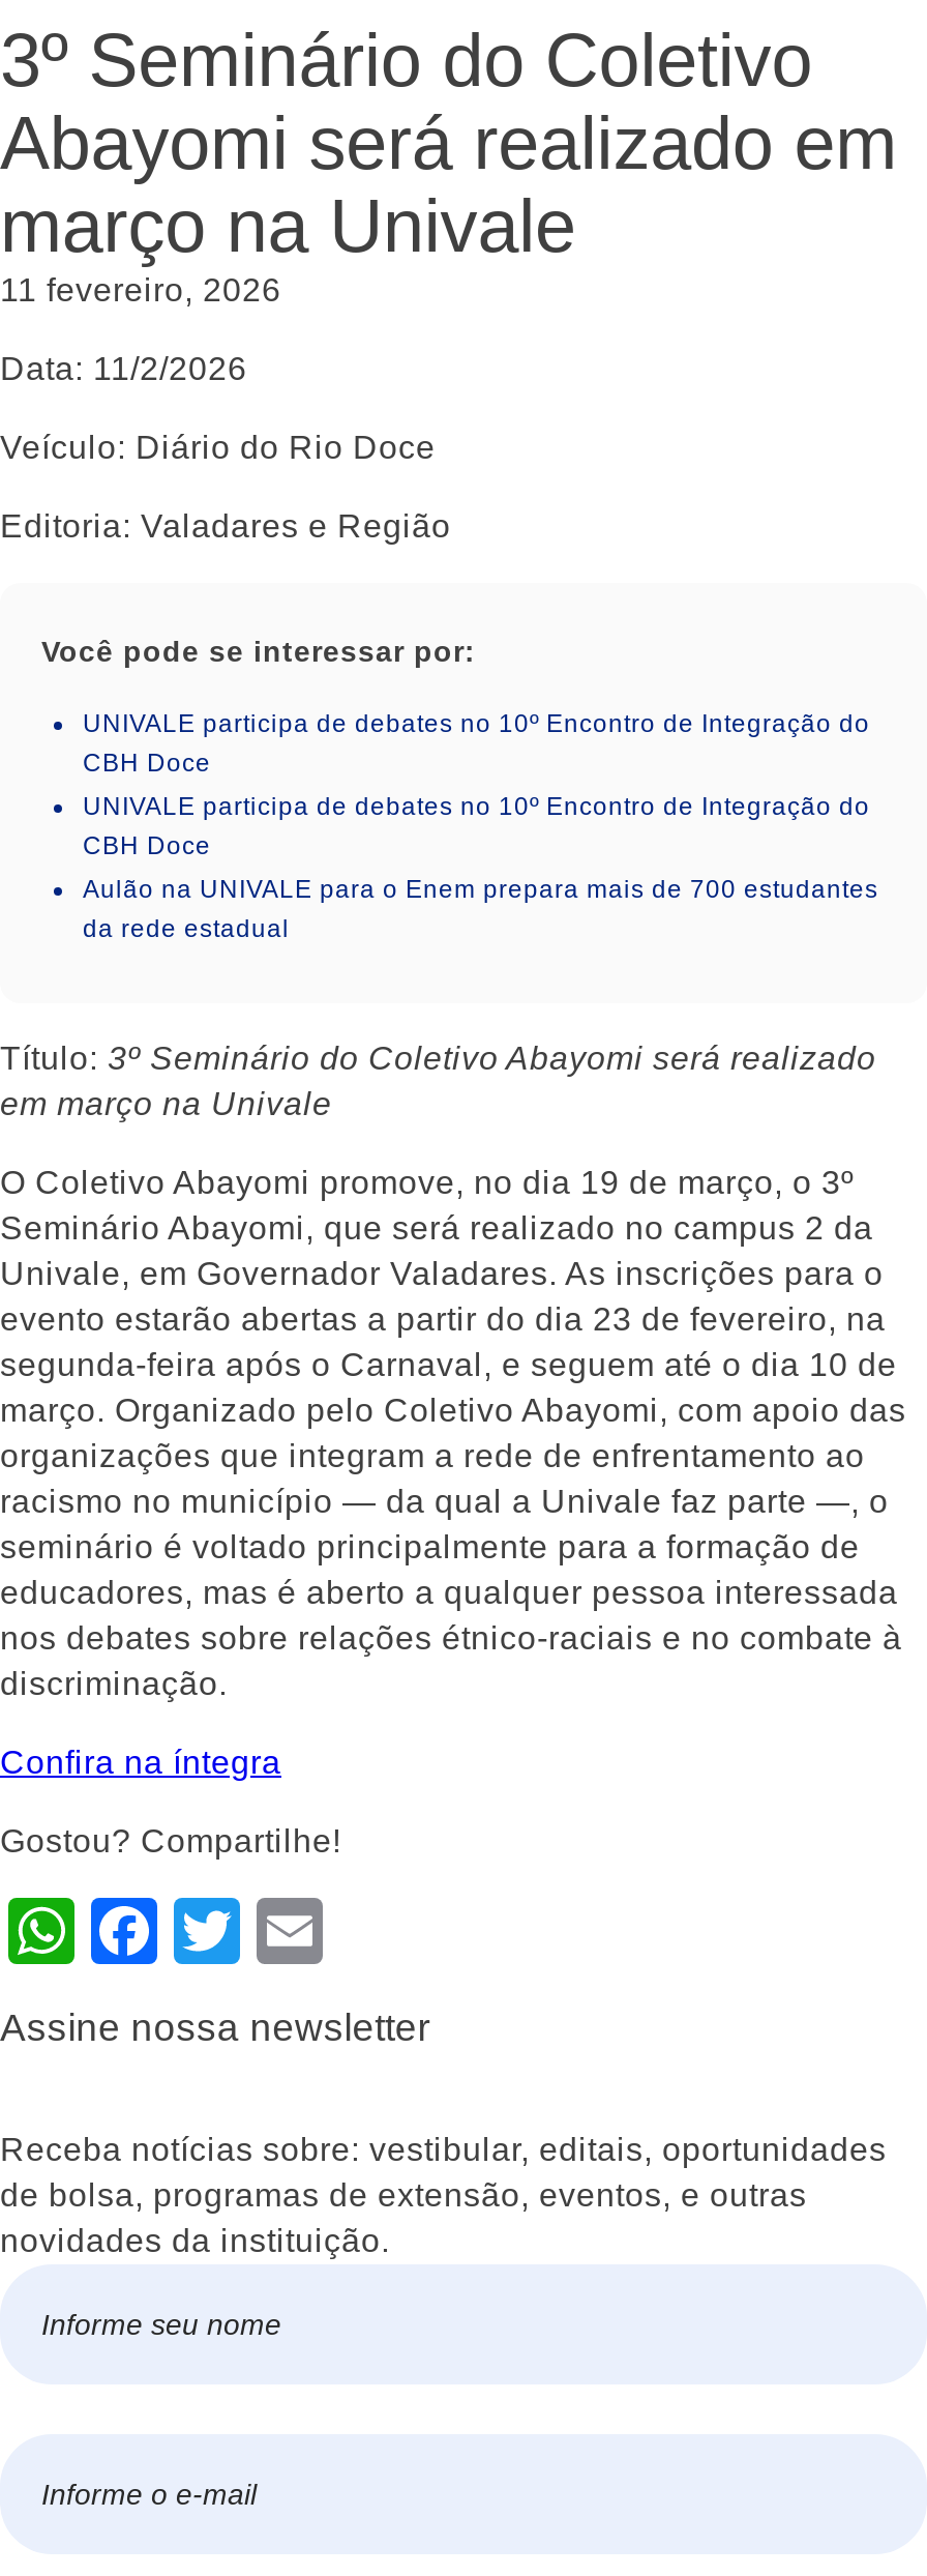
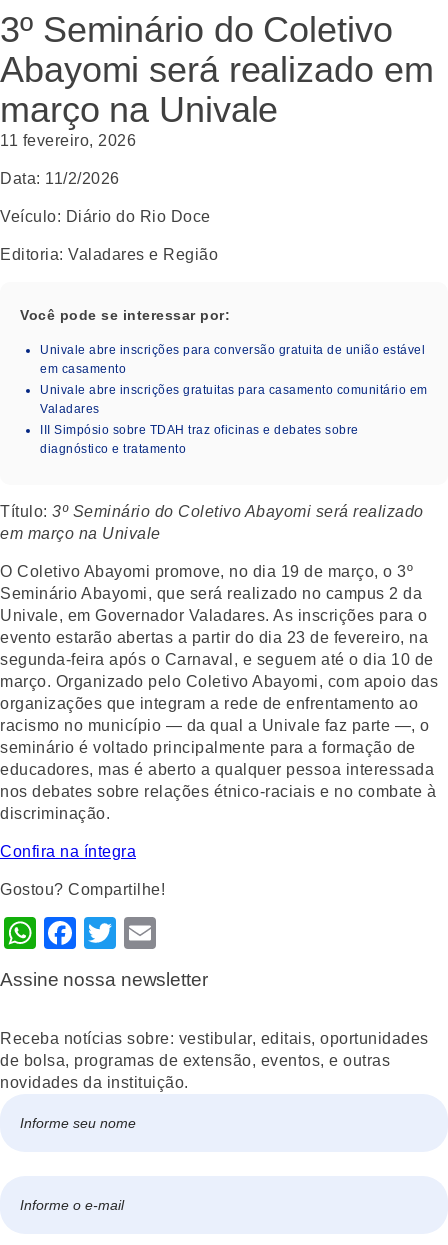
- UNIVALE participa de debates no 10º Encontro de Integração do
- CBH Doce
+ Univale abre inscrições para conversão gratuita de união estável
+ em casamento

- UNIVALE participa de debates no 10º Encontro de Integração do
- CBH Doce
+ Univale abre inscrições gratuitas para casamento comunitário em
+ Valadares

- Aulão na UNIVALE para o Enem prepara mais de 700 estudantes
- da rede estadual
+ III Simpósio sobre TDAH traz oficinas e debates sobre
+ diagnóstico e tratamento
